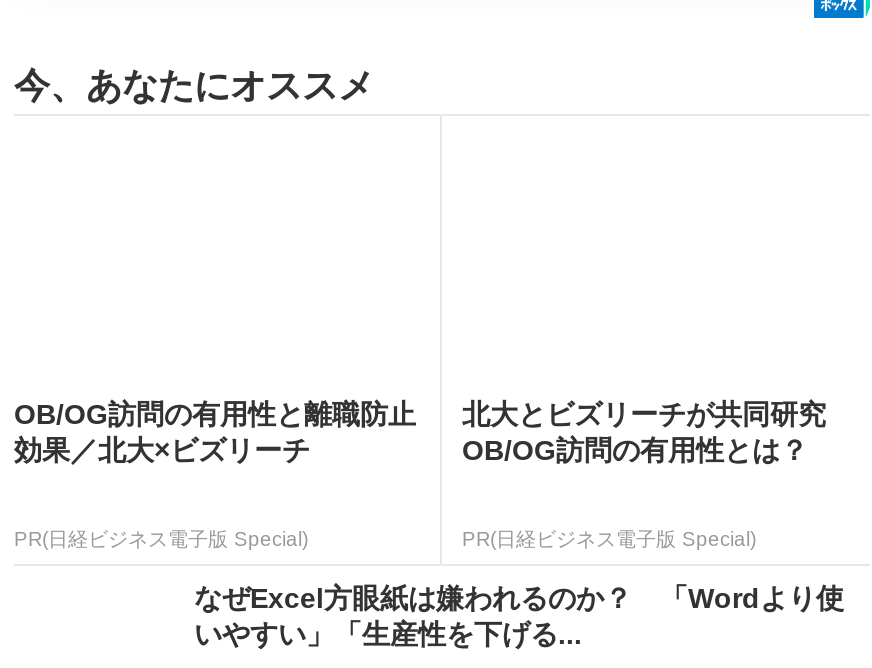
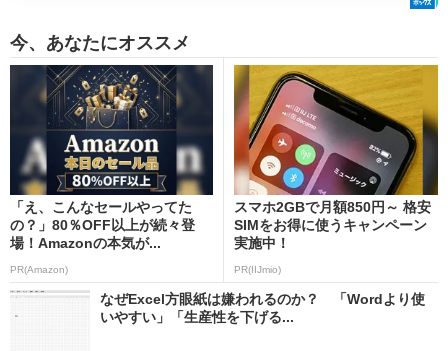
+ [image]

+ [image]

- OB/OG訪問の有用性と離職防止
- 効果／北大×ビズリーチ
+ 「え、こんなセールやってた
+ の？」80％OFF以上が続々登
+ 場！Amazonの本気が...

- 北大とビズリーチが共同研究
- OB/OG訪問の有用性とは？
+ スマホ2GBで月額850円～ 格安
+ SIMをお得に使うキャンペーン
+ 実施中！

- PR(日経ビジネス電子版 Special)
+ PR(Amazon)

- PR(日経ビジネス電子版 Special)
+ PR(IIJmio)
